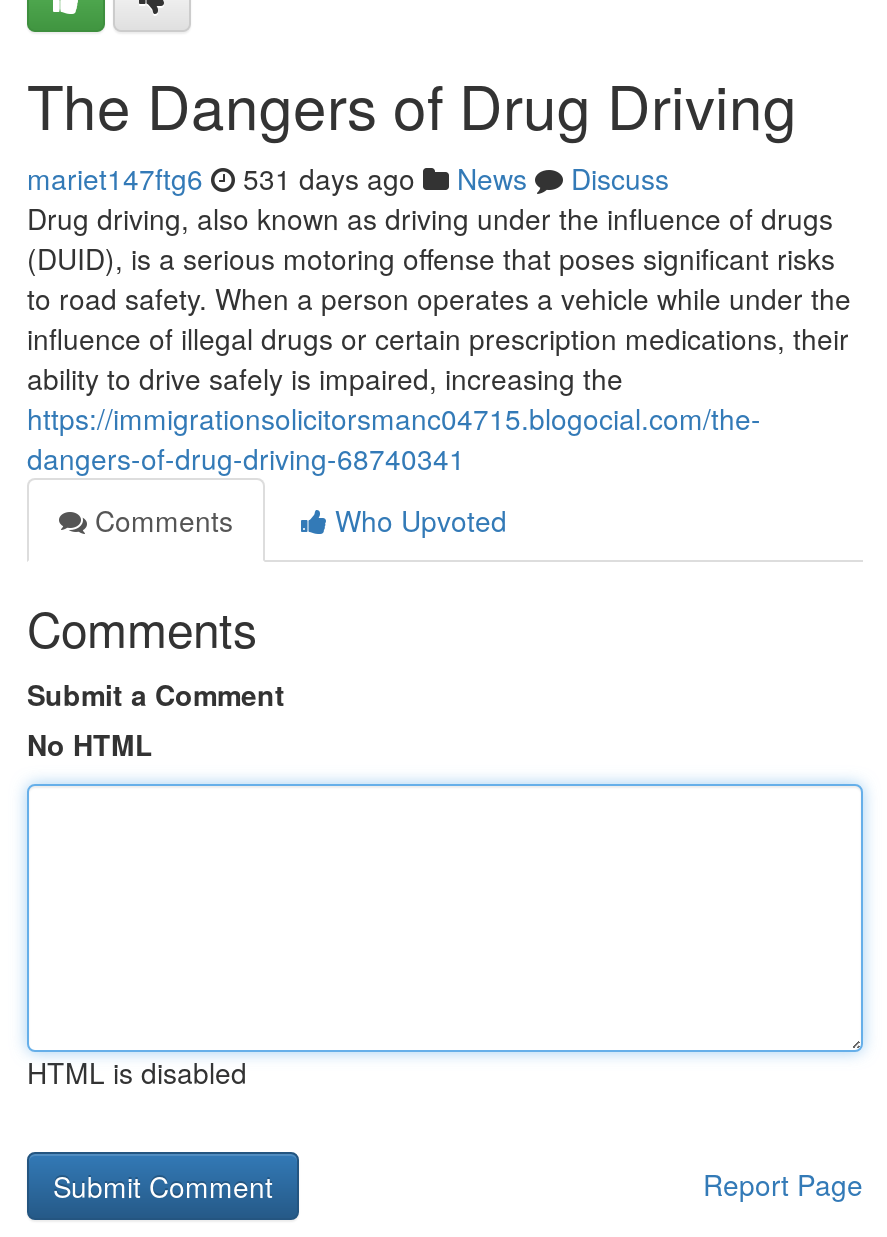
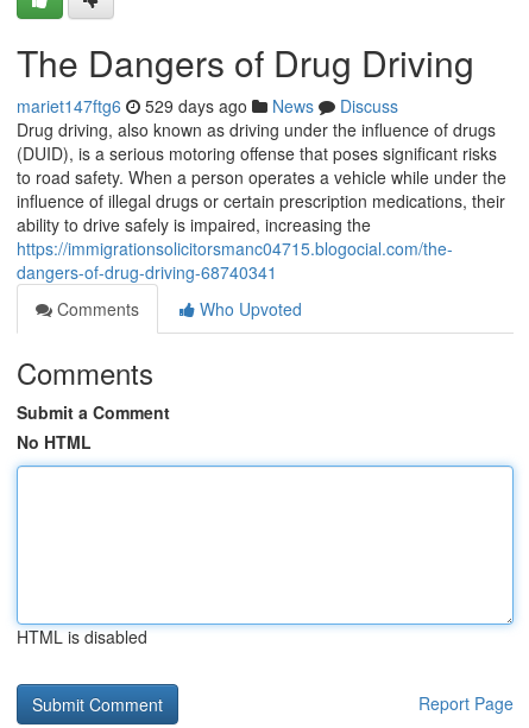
- mariet147ftg6 531 days ago News Discuss
+ mariet147ftg6 529 days ago News Discuss
